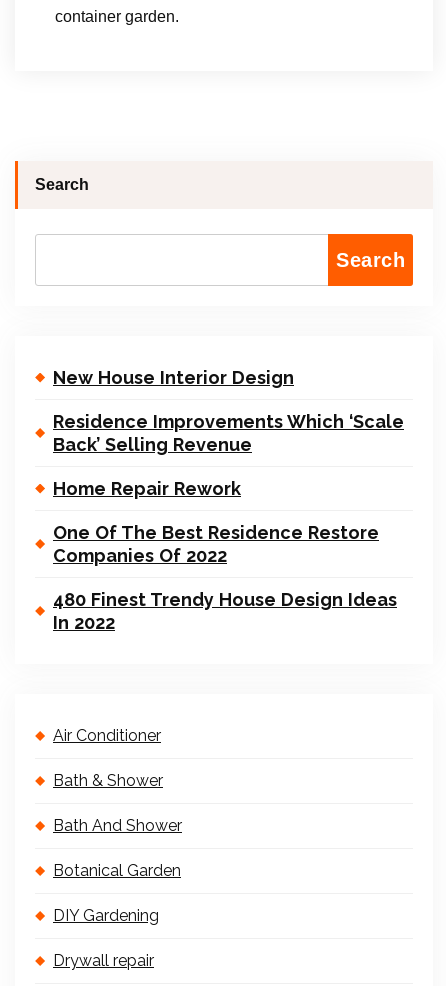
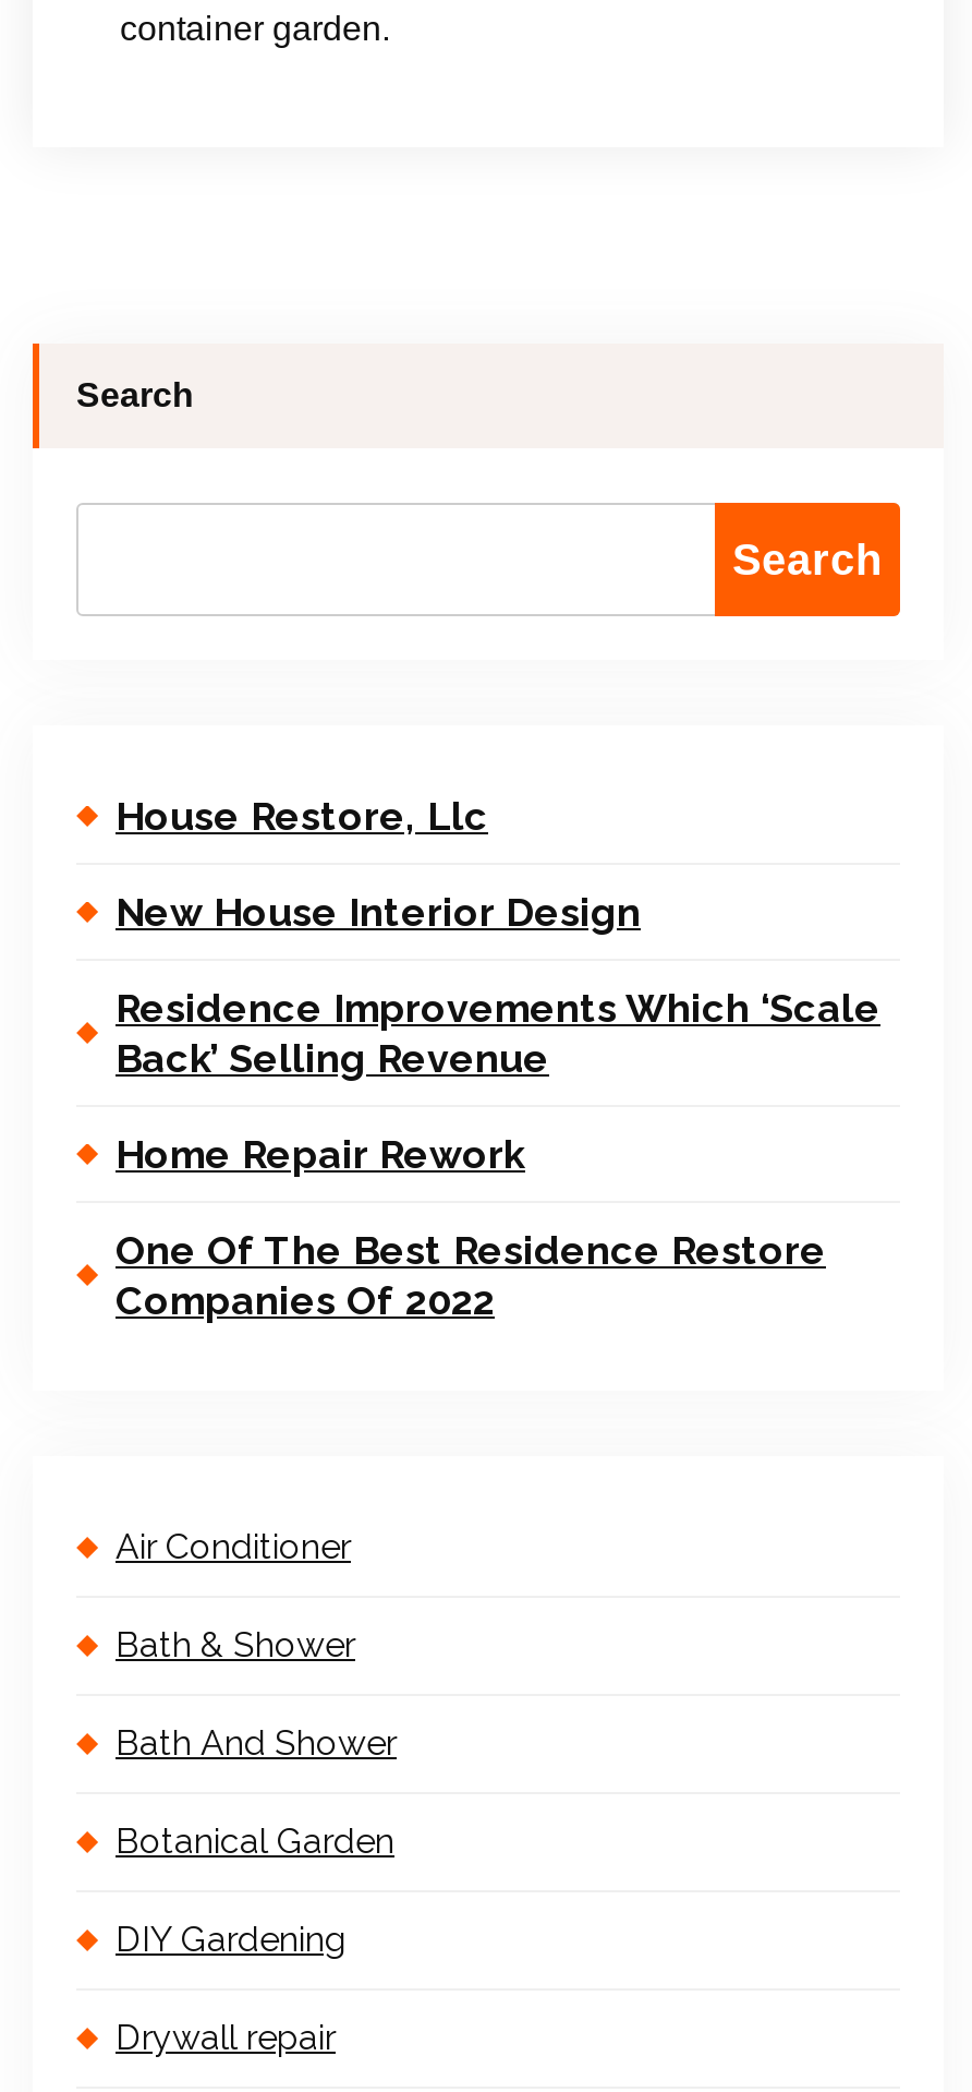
+ House Restore, Llc

moved down: New House Interior Design | Residence Improvements Which ‘Scale | Back’ Selling Revenue | Home Repair Rework | One Of The Best Residence Restore | Companies Of 2022

- 480 Finest Trendy House Design Ideas
- In 2022
